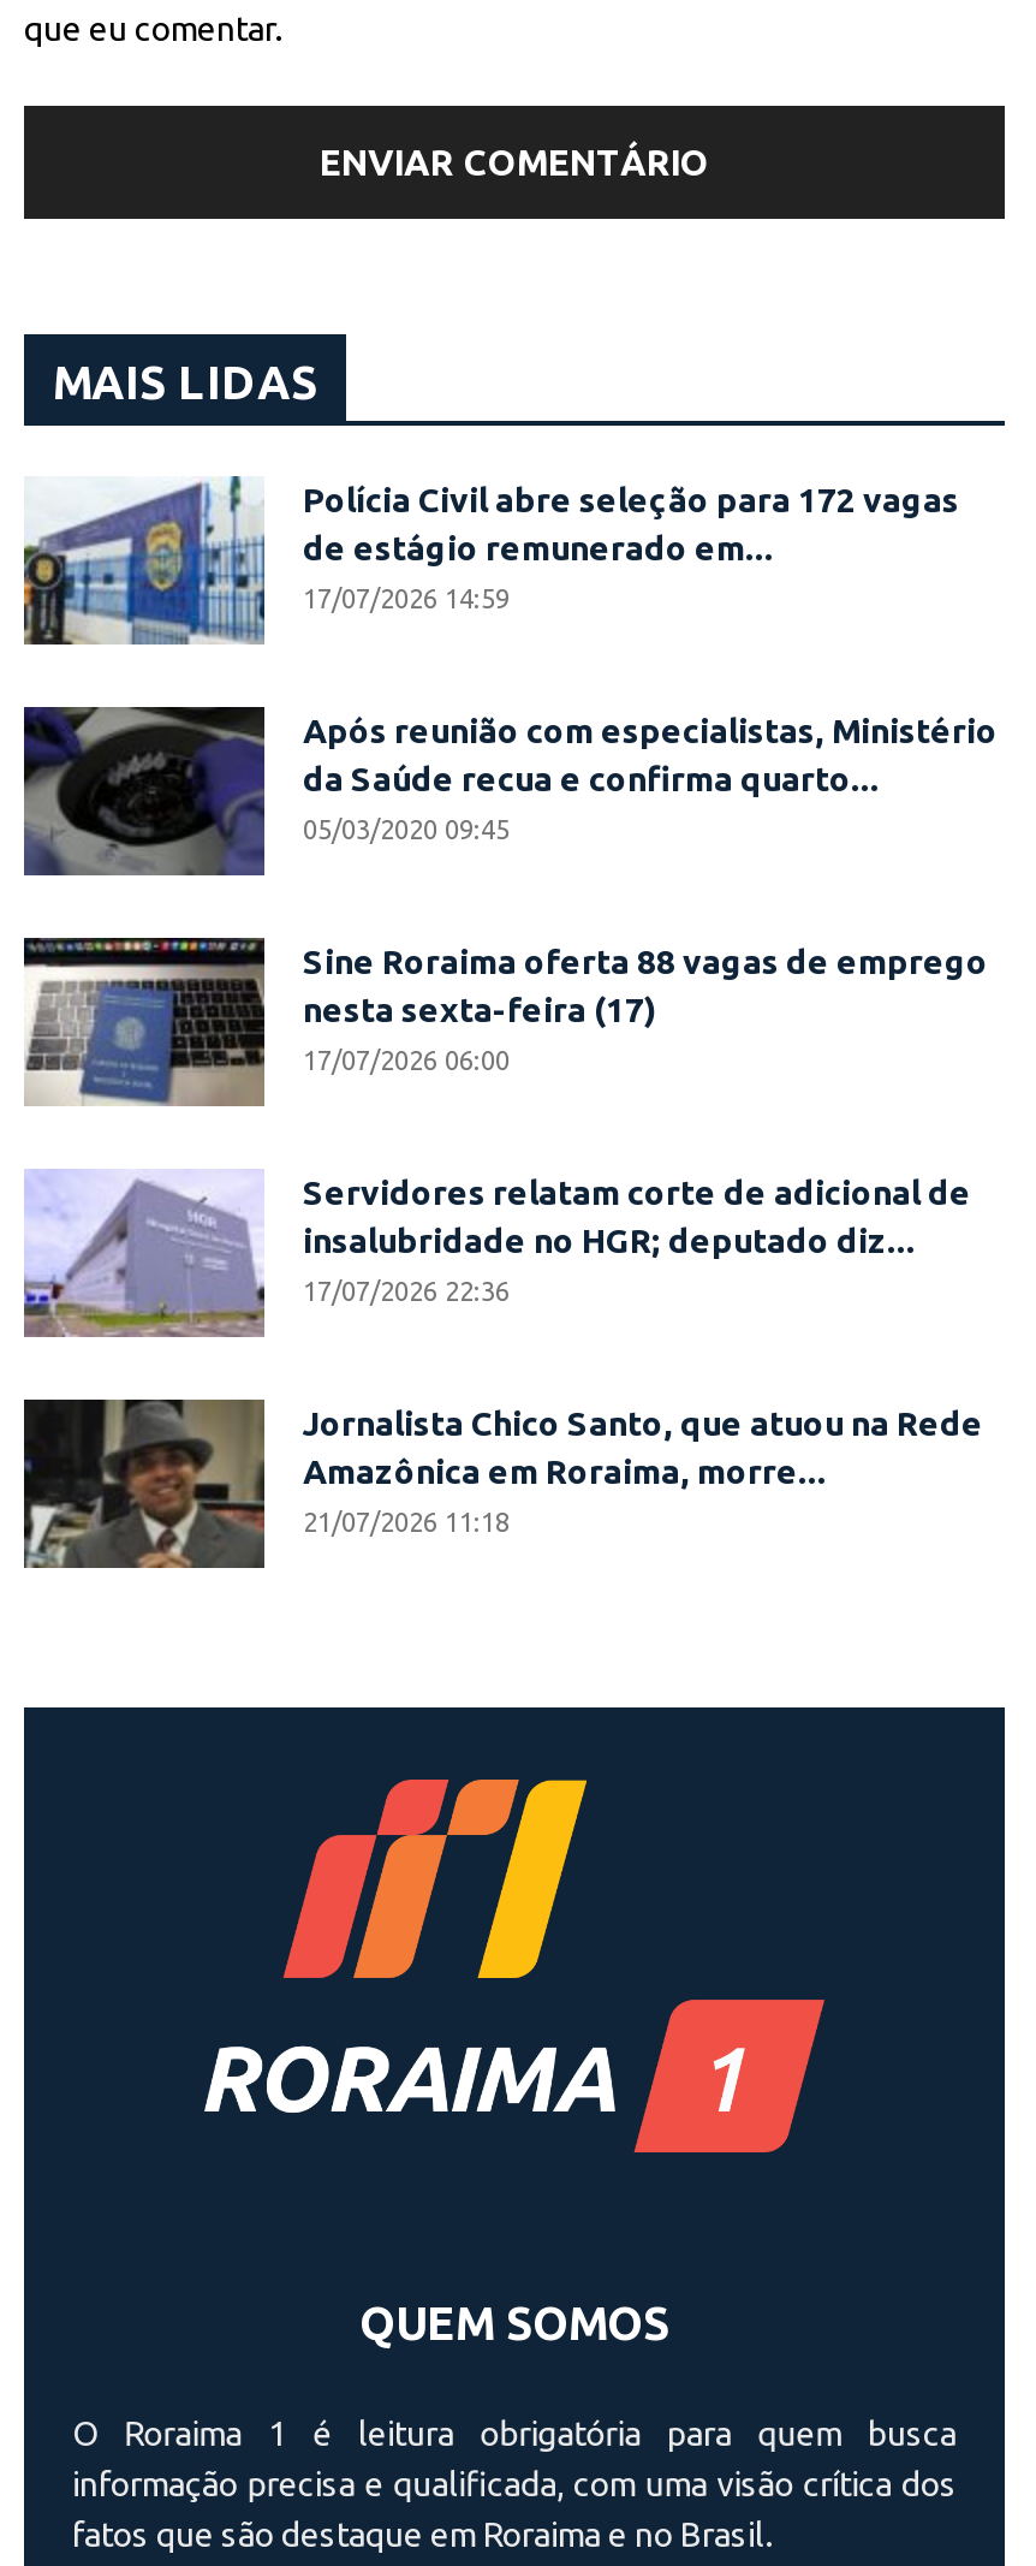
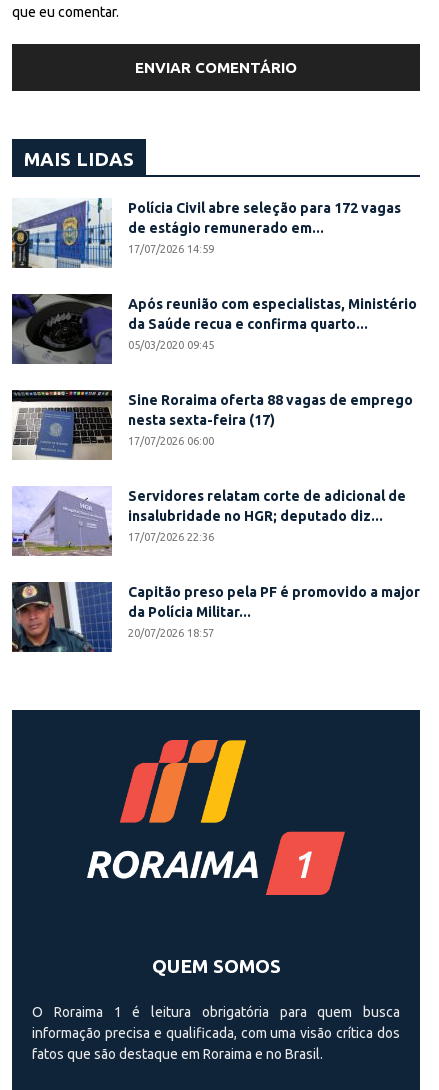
- [image]
- Jornalista Chico Santo, que atuou na Rede
- Amazônica em Roraima, morre...
- 21/07/2026 11:18
+ [image]
+ Capitão preso pela PF é promovido a major
+ da Polícia Militar...
+ 20/07/2026 18:57
